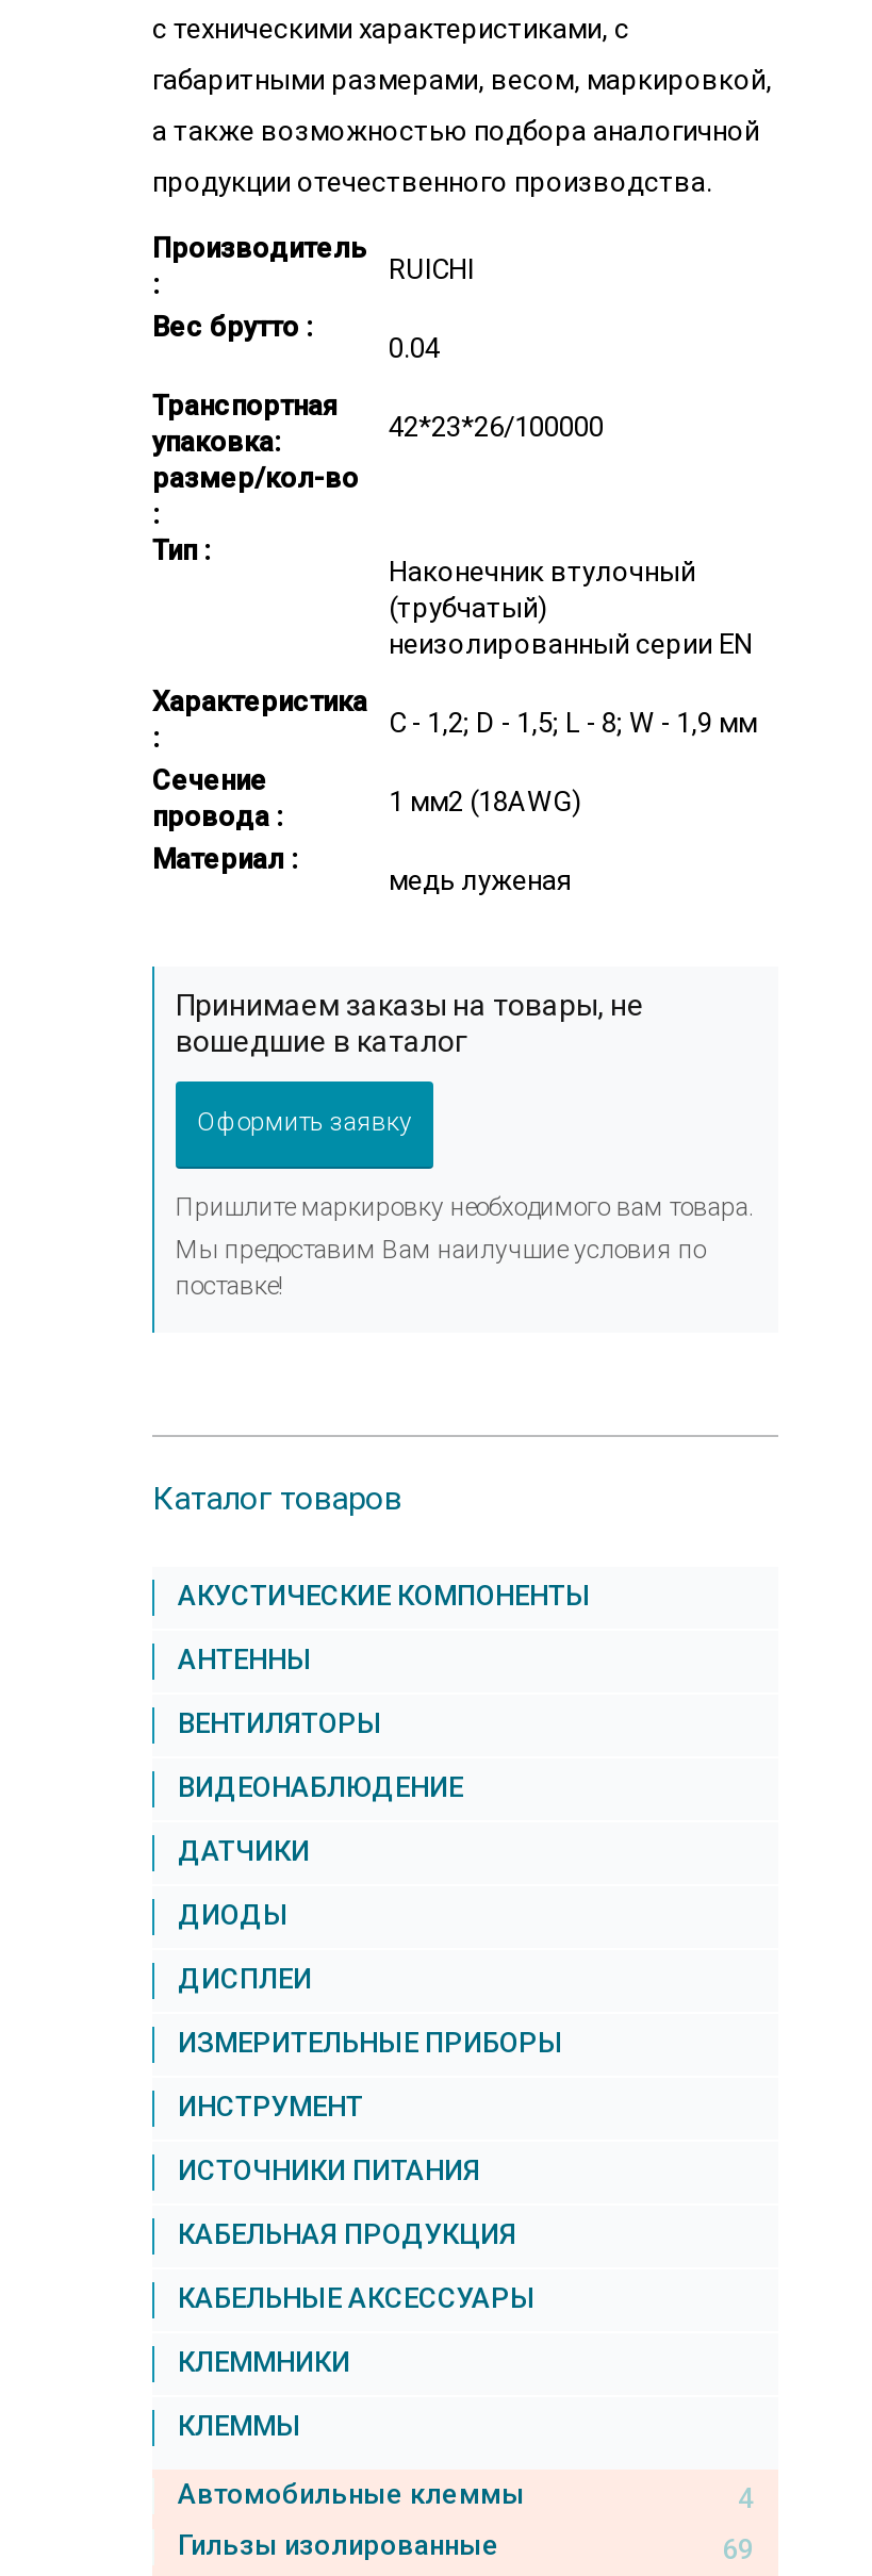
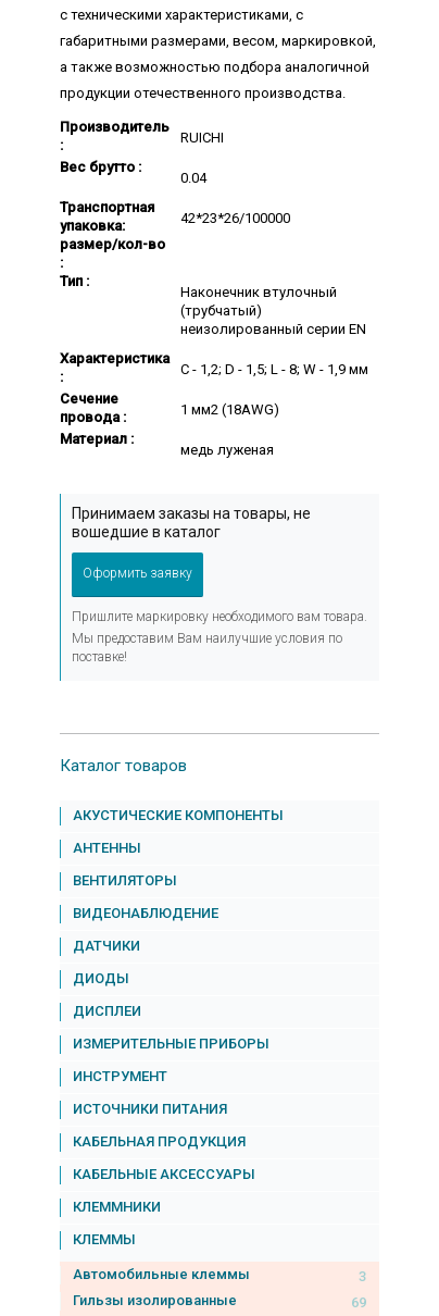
- 4
+ 3
